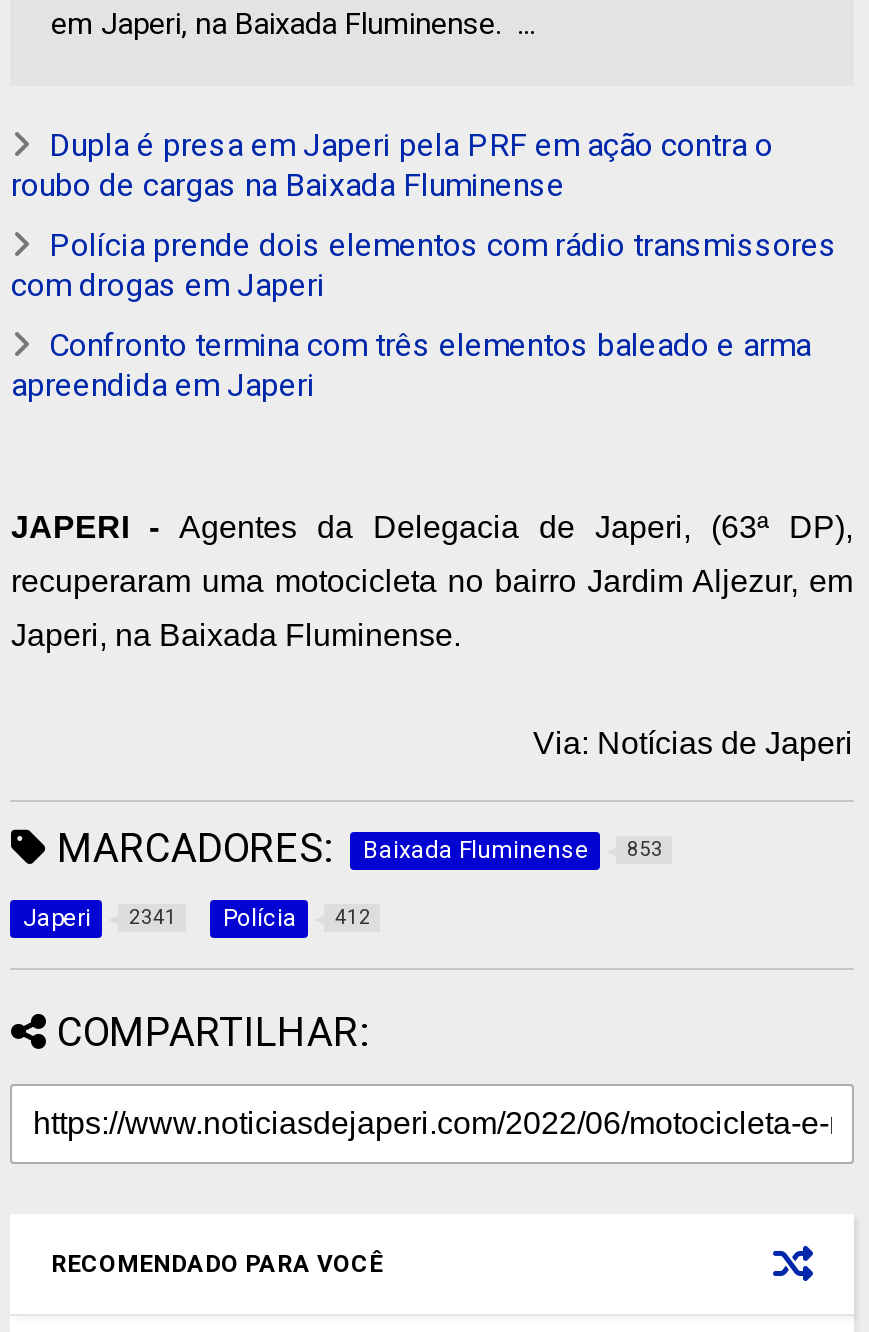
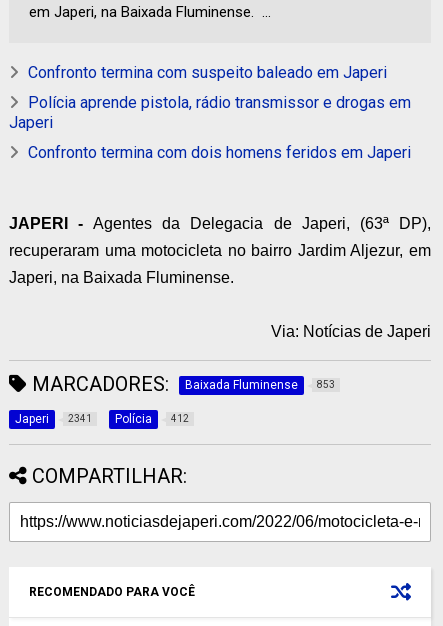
- Dupla é presa em Japeri pela PRF em ação contra o
- roubo de cargas na Baixada Fluminense
+ Confronto termina com suspeito baleado em Japeri

- Polícia prende dois elementos com rádio transmissores
- com drogas em Japeri
+ Polícia aprende pistola, rádio transmissor e drogas em
+ Japeri

- Confronto termina com três elementos baleado e arma
- apreendida em Japeri
+ Confronto termina com dois homens feridos em Japeri
